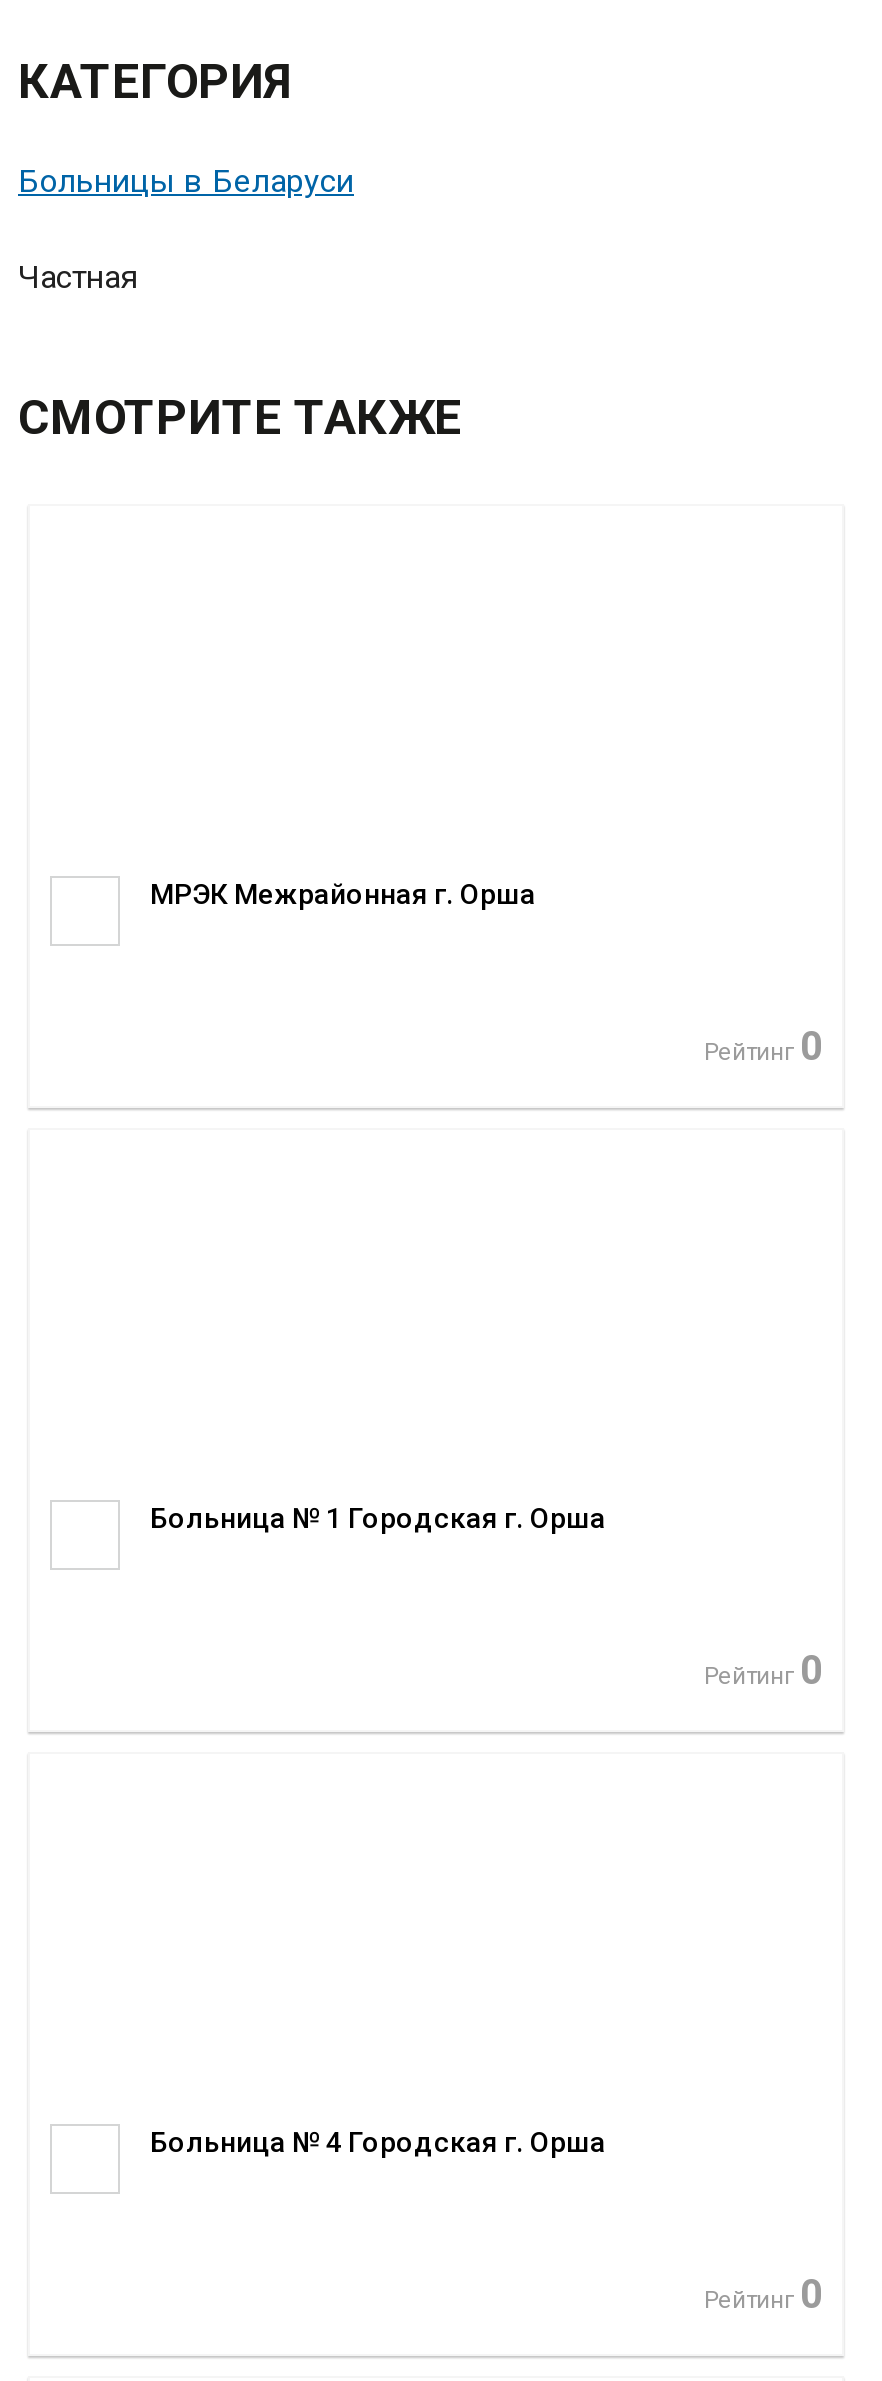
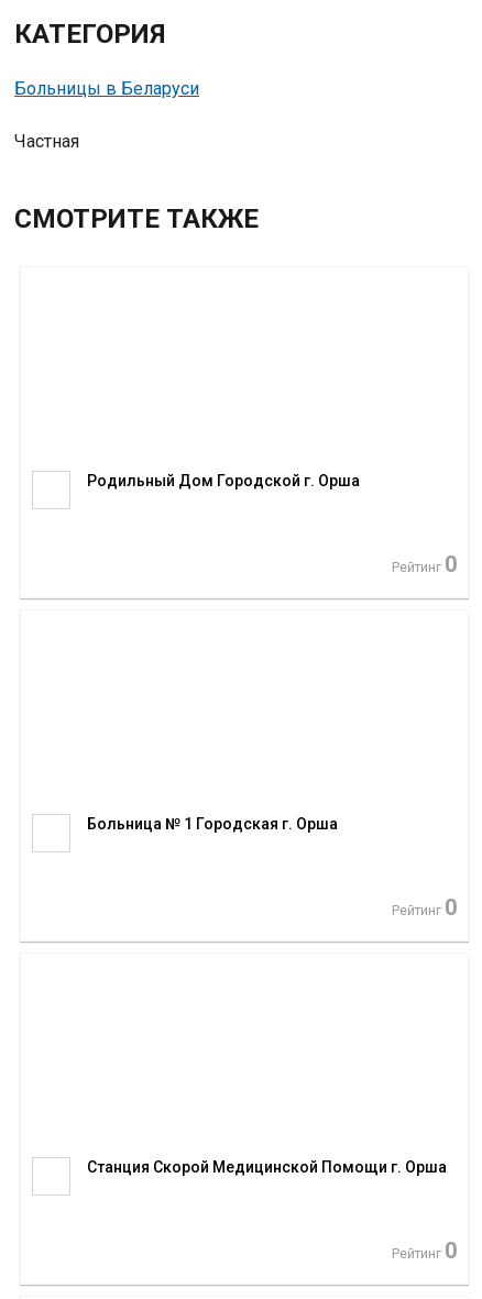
- МРЭК Межрайонная г. Орша
+ Родильный Дом Городской г. Орша

- Больница № 4 Городская г. Орша
+ Станция Скорой Медицинской Помощи г. Орша
